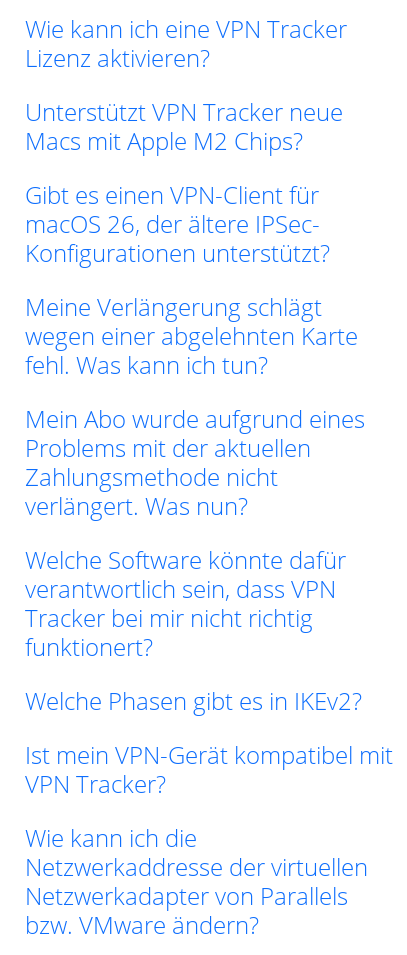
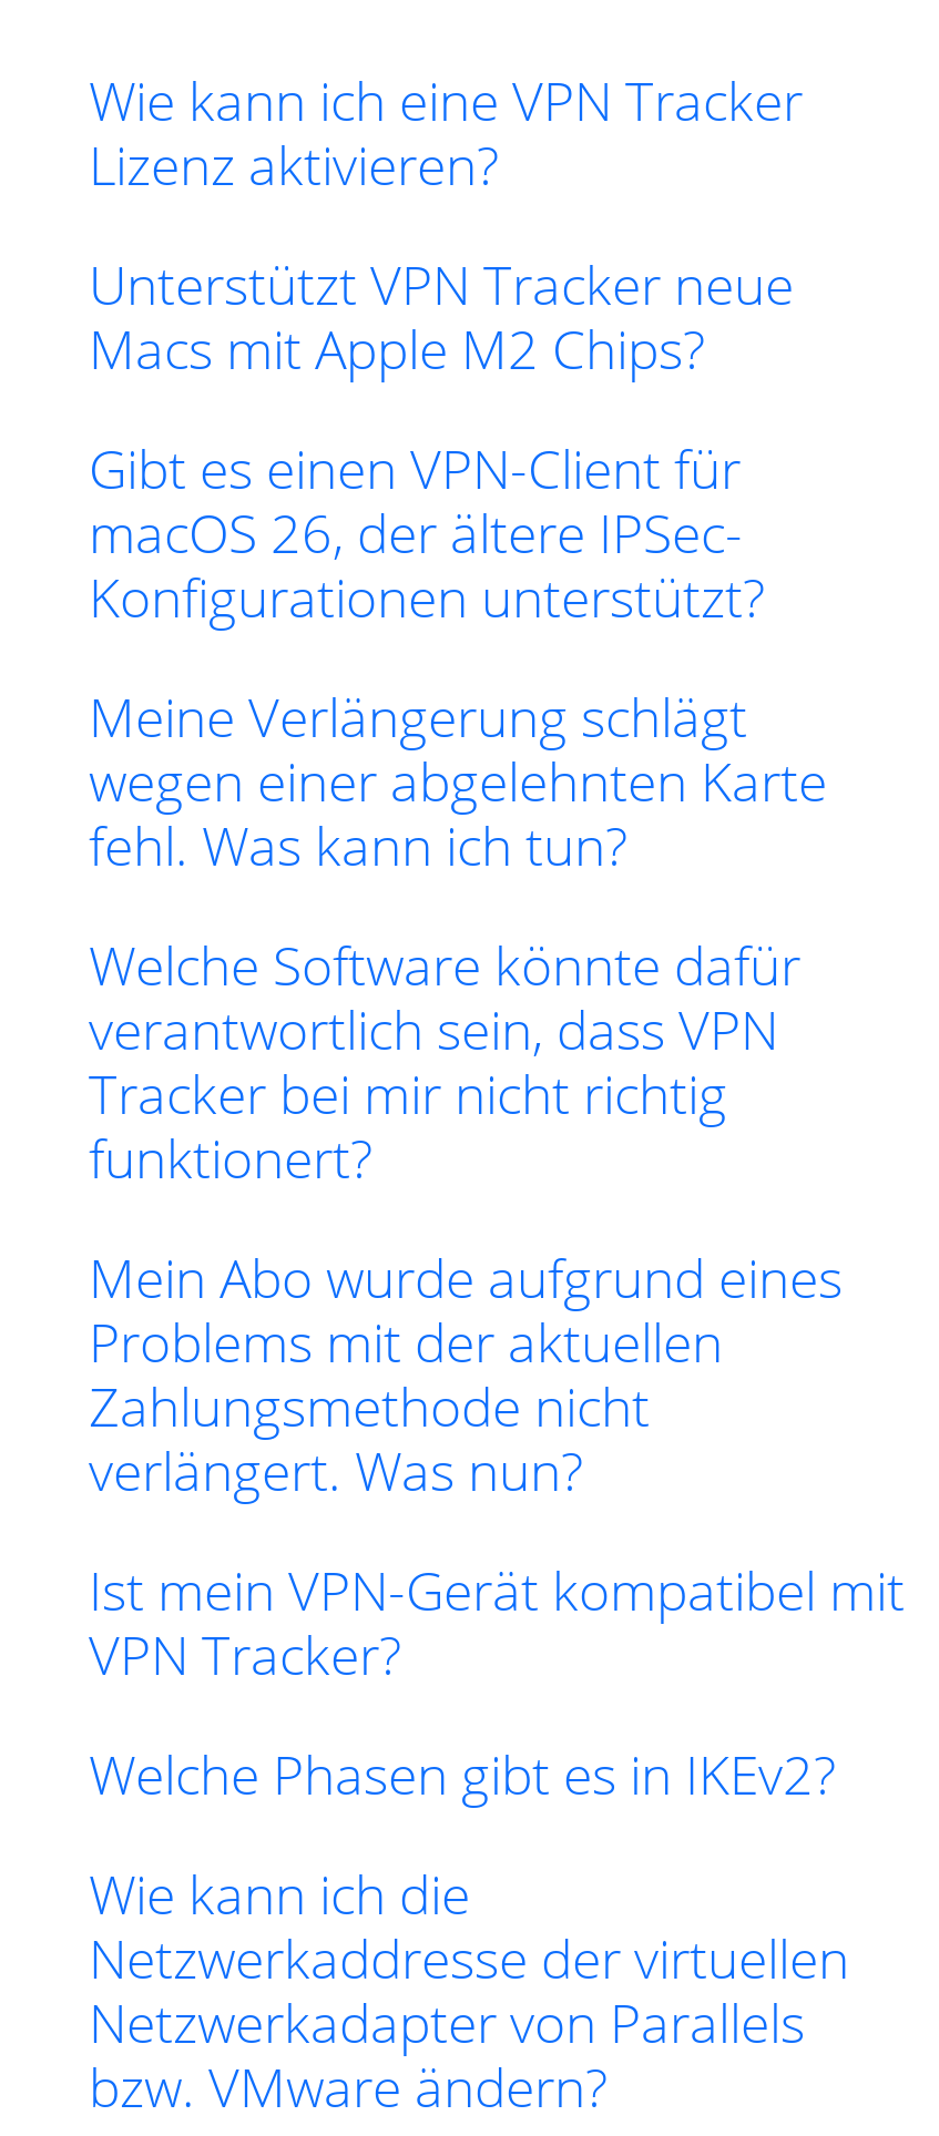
moved down: Mein Abo wurde aufgrund eines | Problems mit der aktuellen | Zahlungsmethode nicht | verlängert. Was nun?

moved up: Welche Software könnte dafür | verantwortlich sein, dass VPN | Tracker bei mir nicht richtig | funktionert?

moved down: Welche Phasen gibt es in IKEv2?

moved up: Ist mein VPN-Gerät kompatibel mit | VPN Tracker?
